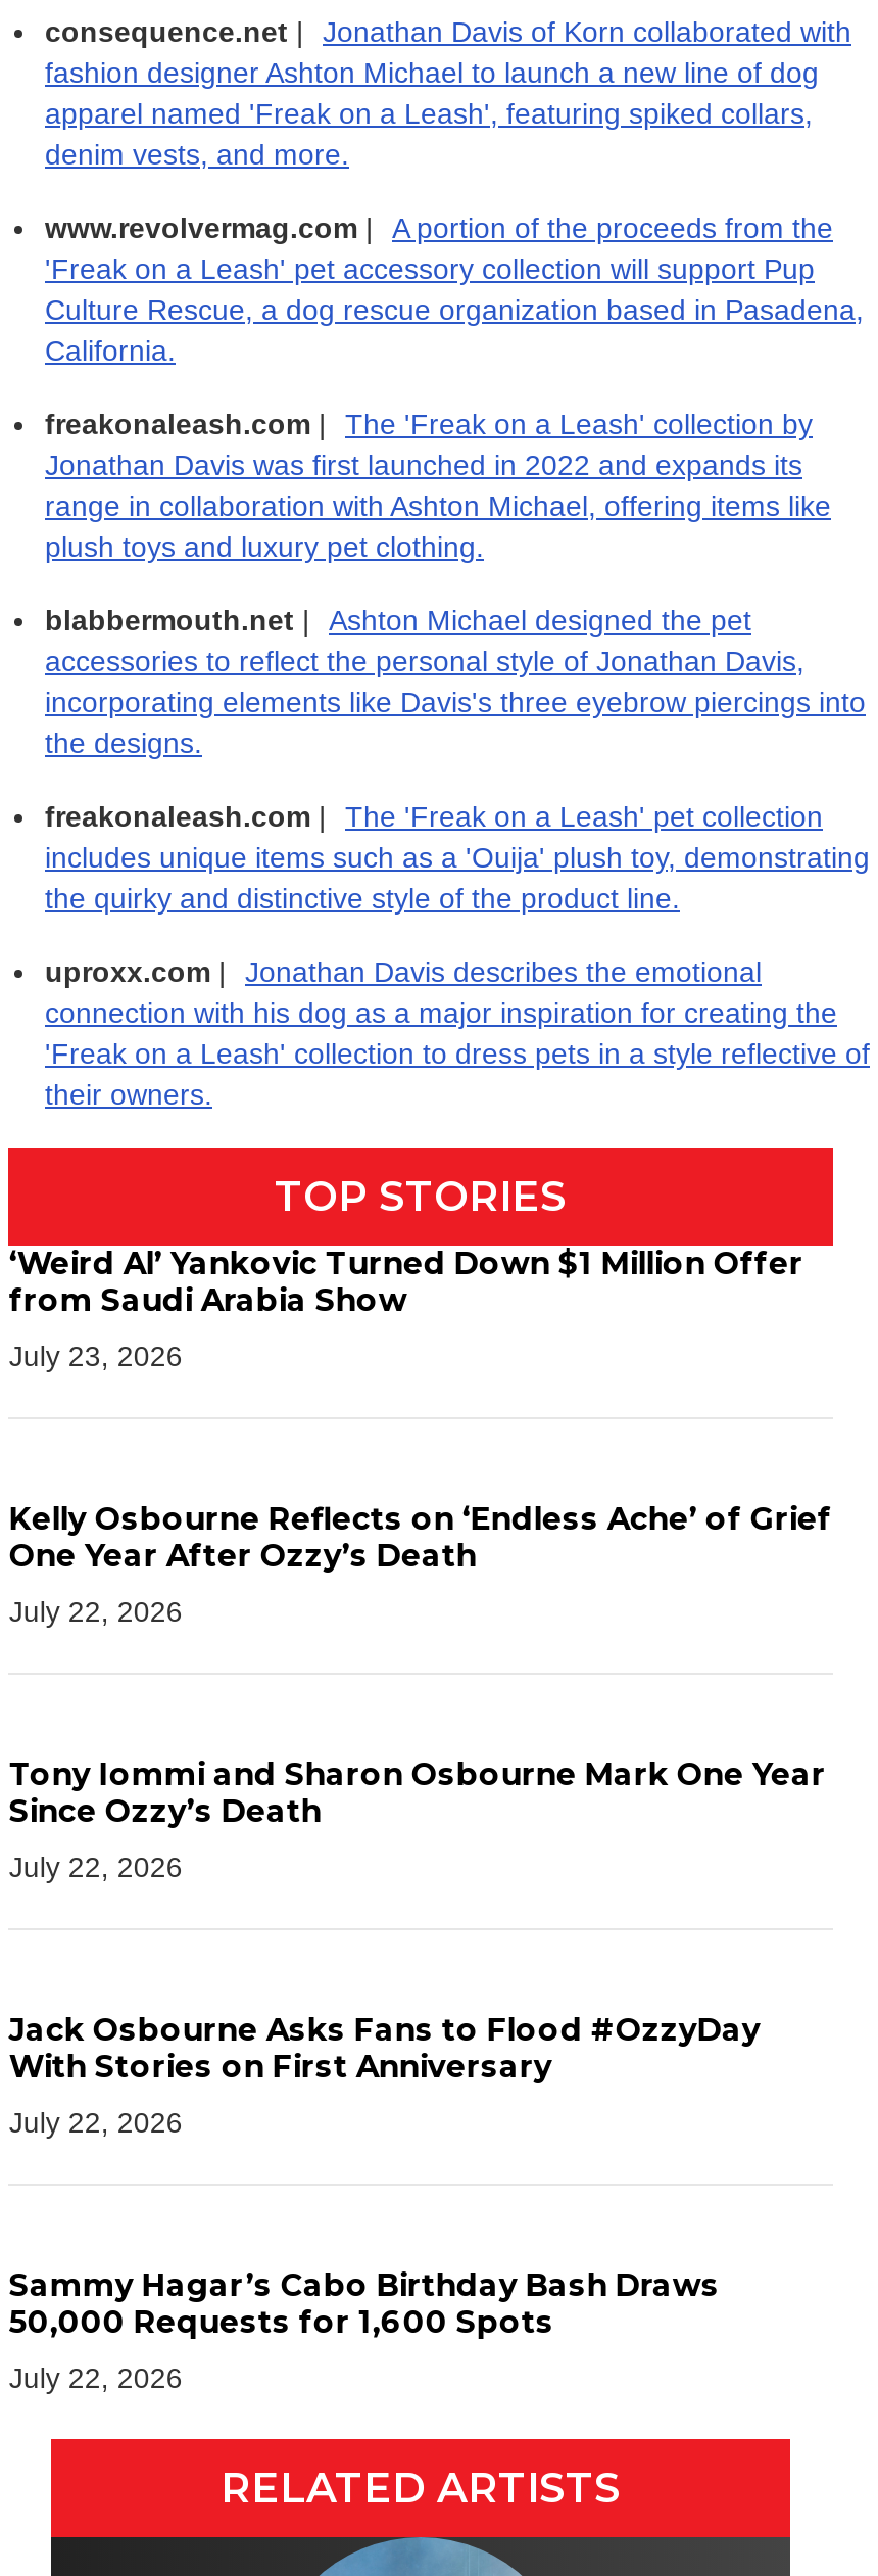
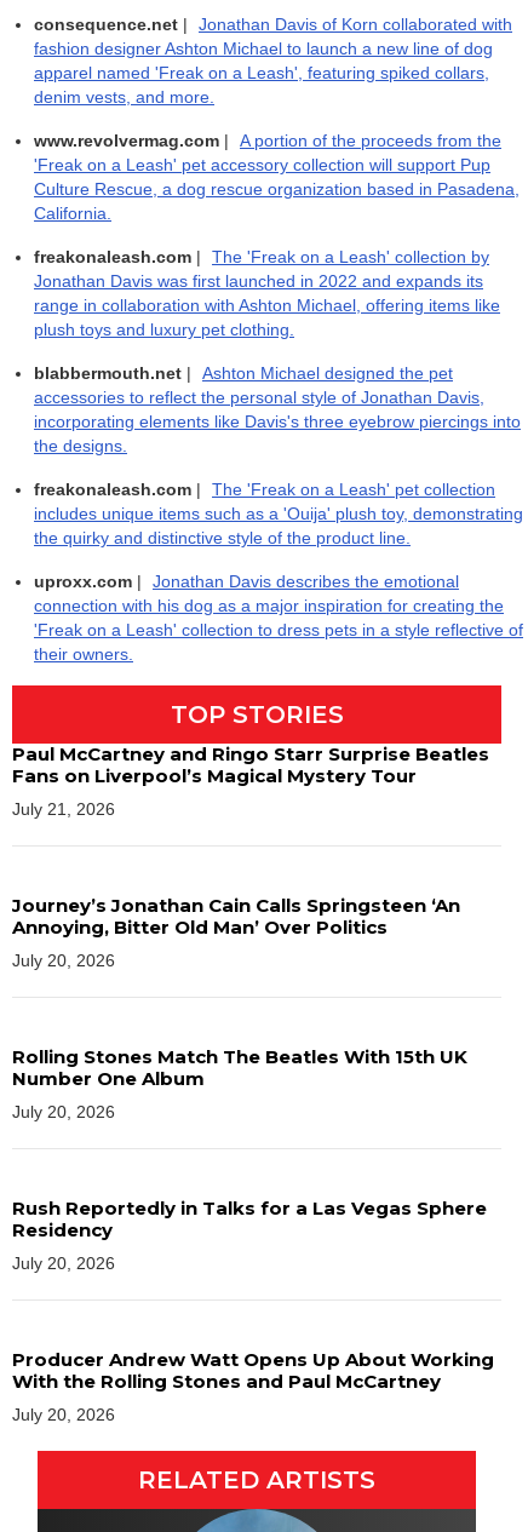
- ‘Weird Al’ Yankovic Turned Down $1 Million Offer
- from Saudi Arabia Show
+ Paul McCartney and Ringo Starr Surprise Beatles
+ Fans on Liverpool’s Magical Mystery Tour

- July 23, 2026
+ July 21, 2026

- Kelly Osbourne Reflects on ‘Endless Ache’ of Grief
- One Year After Ozzy’s Death
+ Journey’s Jonathan Cain Calls Springsteen ‘An
+ Annoying, Bitter Old Man’ Over Politics

- July 22, 2026
+ July 20, 2026

- Tony Iommi and Sharon Osbourne Mark One Year
- Since Ozzy’s Death
+ Rolling Stones Match The Beatles With 15th UK
+ Number One Album

- July 22, 2026
+ July 20, 2026

- Jack Osbourne Asks Fans to Flood #OzzyDay
- With Stories on First Anniversary
+ Rush Reportedly in Talks for a Las Vegas Sphere
+ Residency

- July 22, 2026
+ July 20, 2026

- Sammy Hagar’s Cabo Birthday Bash Draws
- 50,000 Requests for 1,600 Spots
+ Producer Andrew Watt Opens Up About Working
+ With the Rolling Stones and Paul McCartney

- July 22, 2026
+ July 20, 2026
